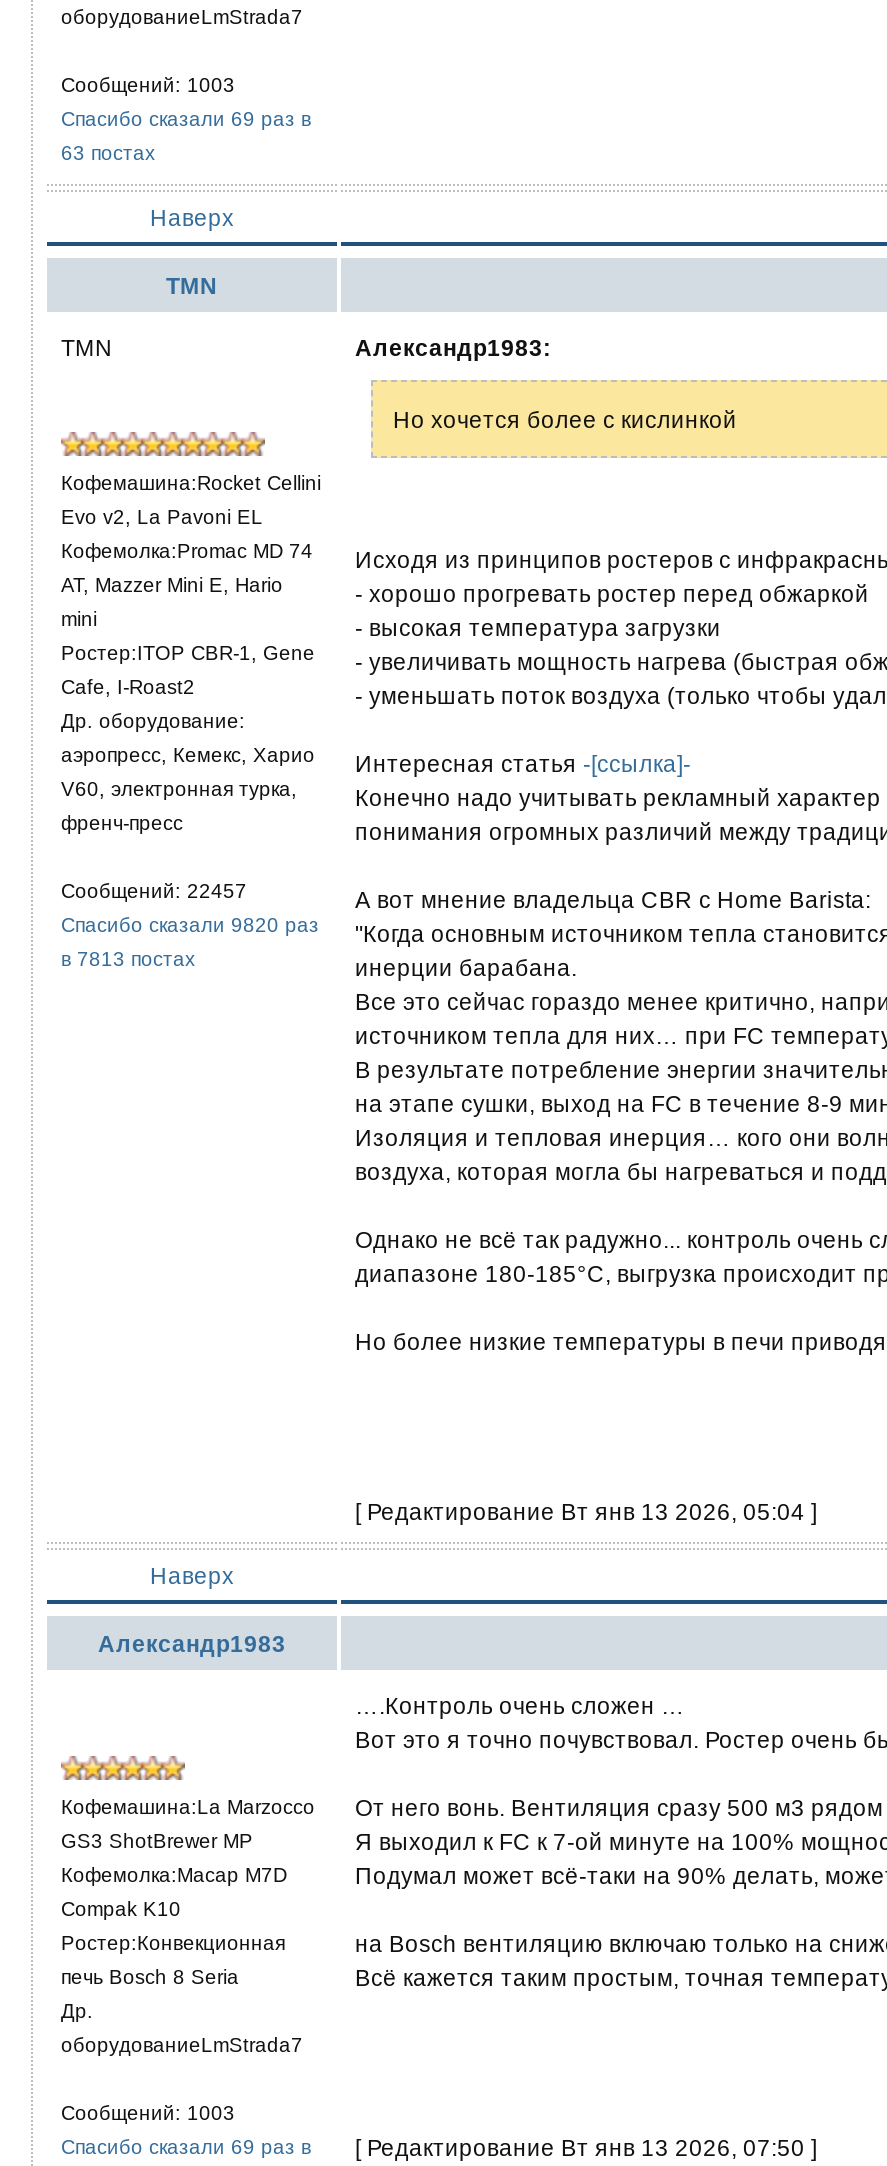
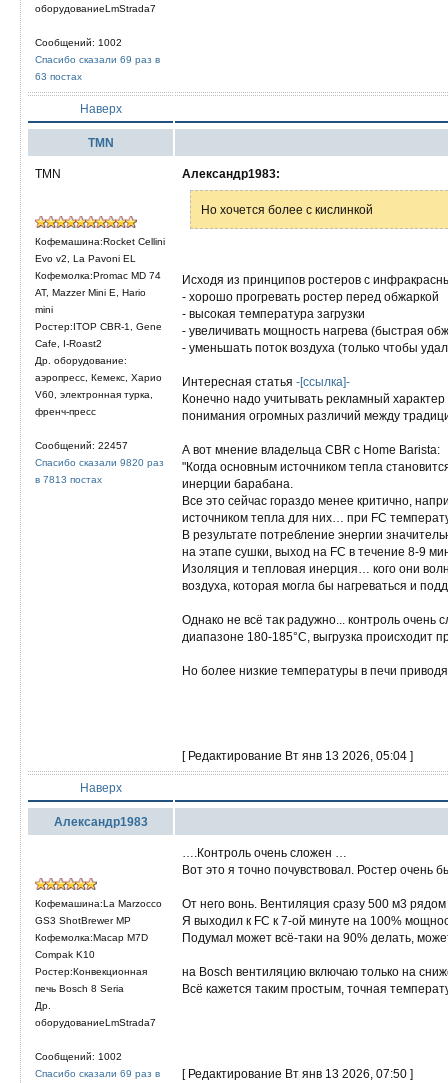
- Сообщений: 1003
+ Сообщений: 1002

- Сообщений: 1003
+ Сообщений: 1002
